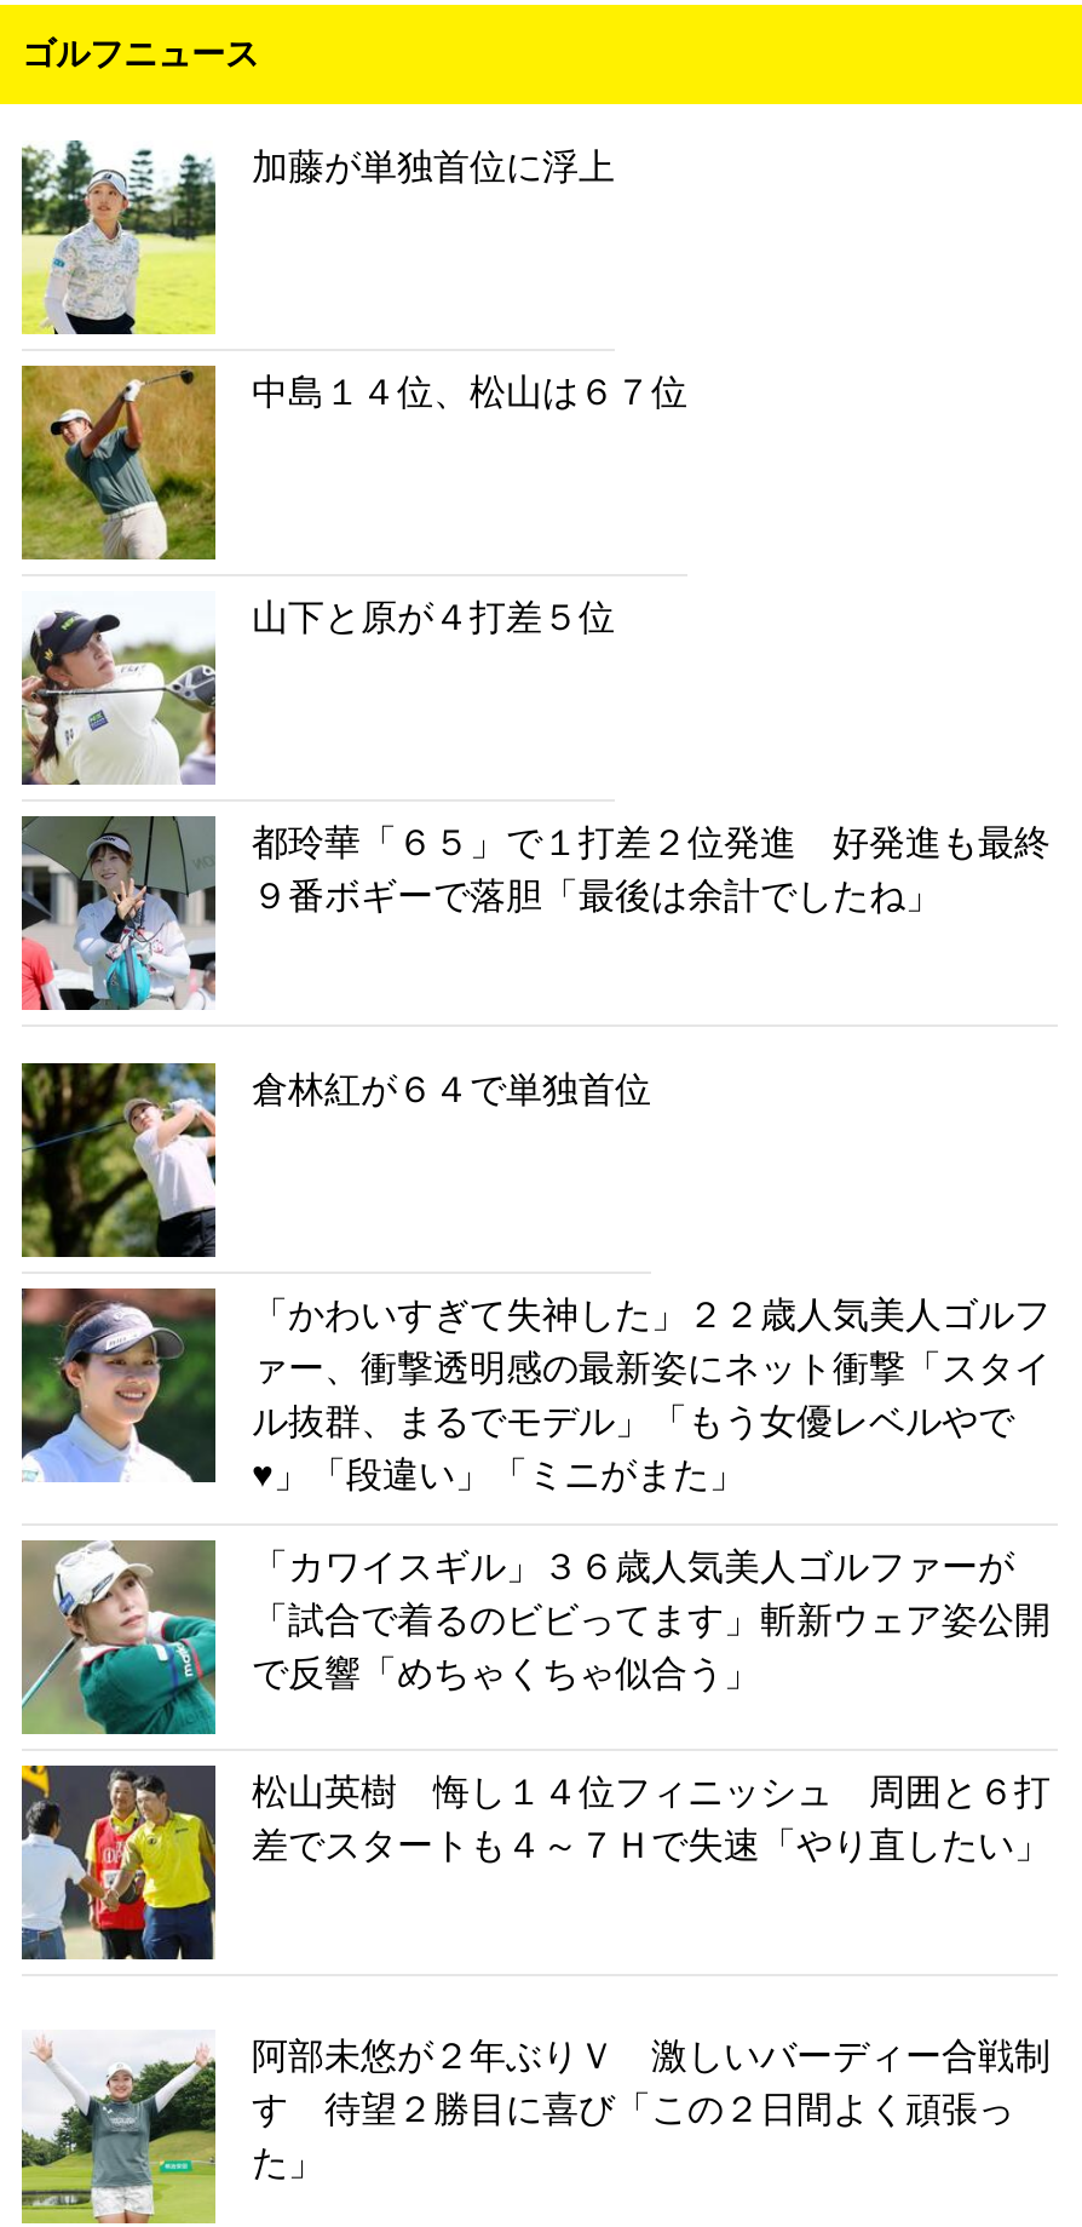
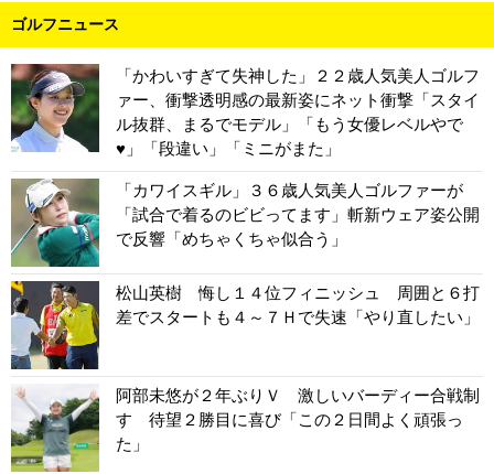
- [image]
- 加藤が単独首位に浮上

- [image]
- 中島１４位、松山は６７位

- [image]
- 山下と原が４打差５位

- [image]
- 都玲華「６５」で１打差２位発進 好発進も最終
- ９番ボギーで落胆「最後は余計でしたね」

- [image]
- 倉林紅が６４で単独首位
